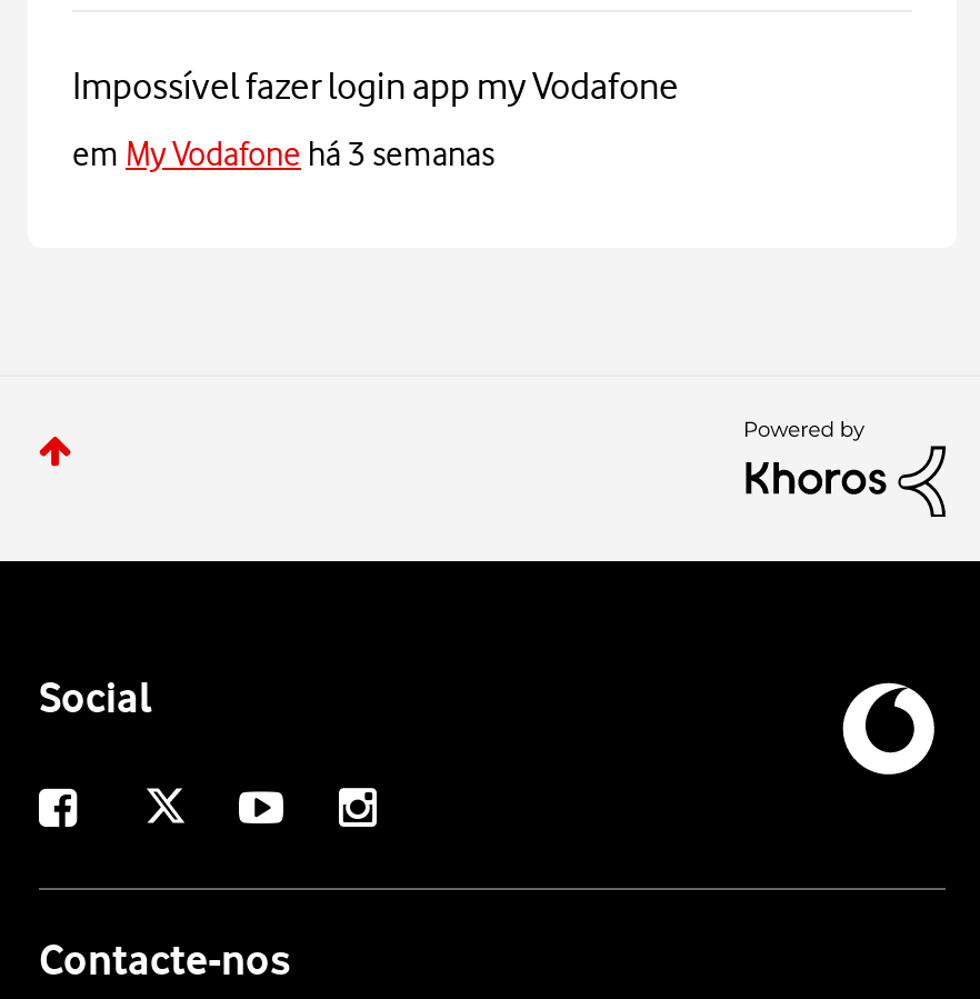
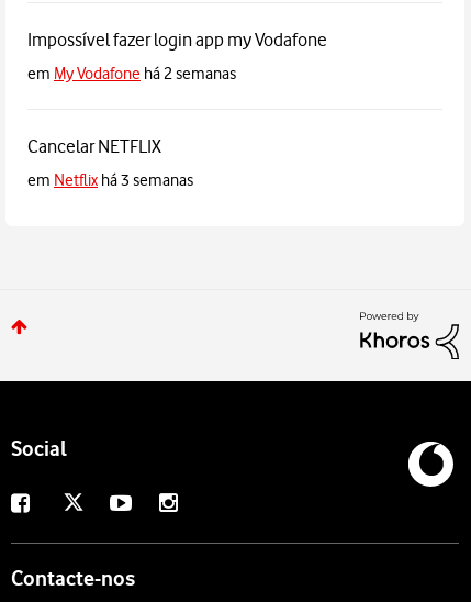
- em My Vodafone há 3 semanas
+ em My Vodafone há 2 semanas
+ Cancelar NETFLIX
+ em Netflix há 3 semanas
